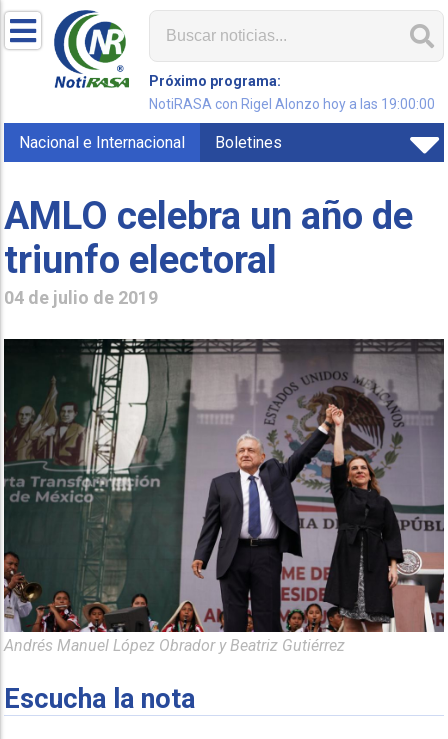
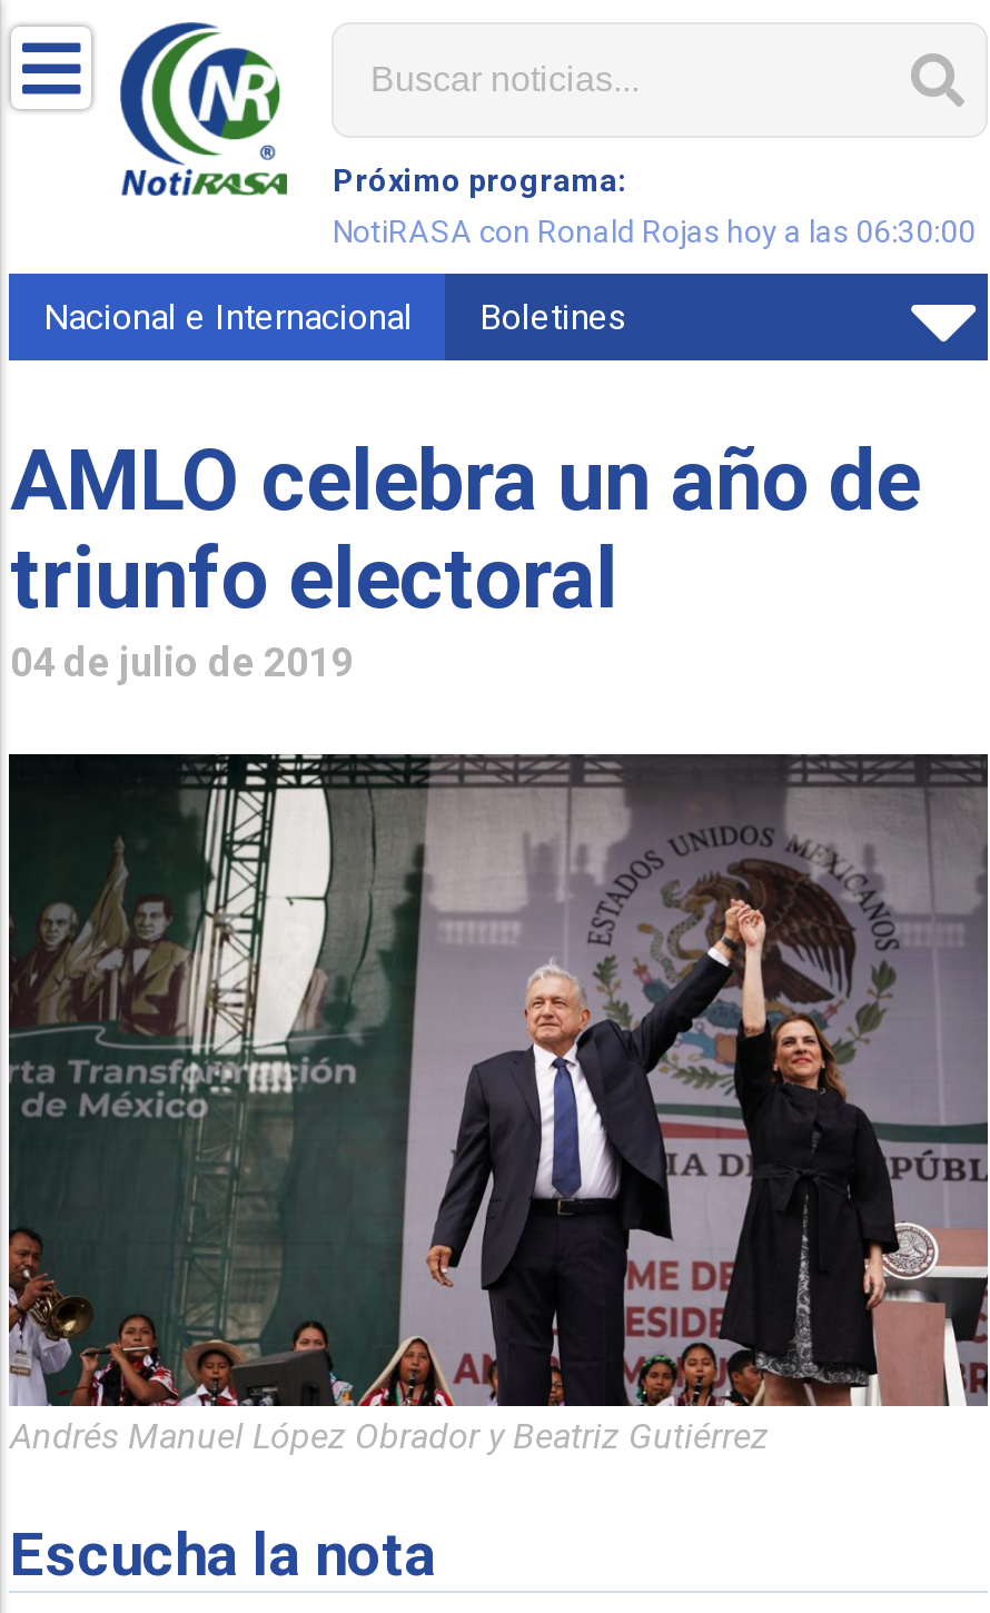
- NotiRASA con Rigel Alonzo hoy a las 19:00:00
+ NotiRASA con Ronald Rojas hoy a las 06:30:00
